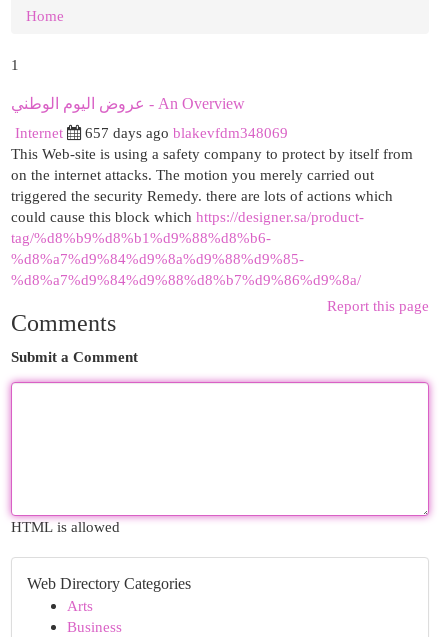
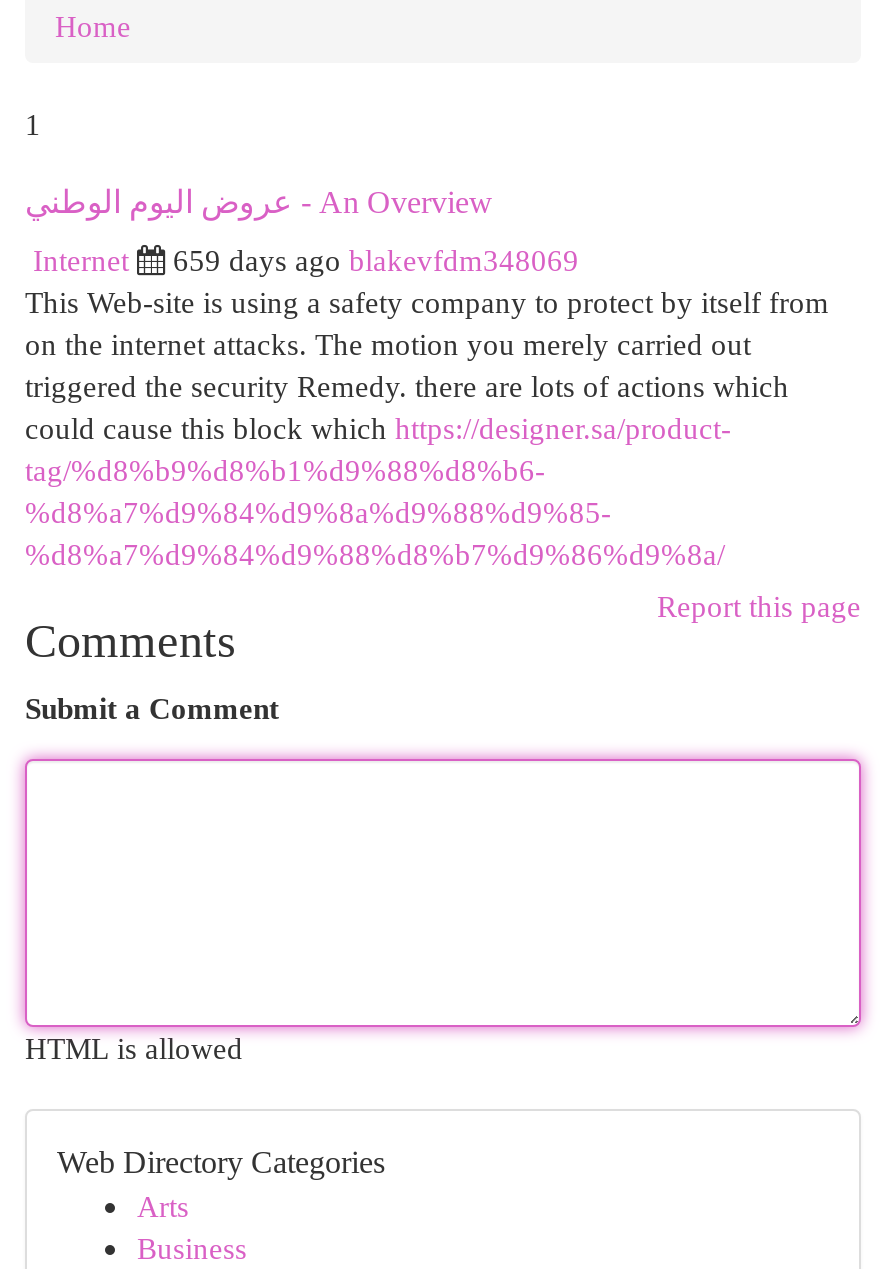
- 657 days ago blakevfdm348069
+ 659 days ago blakevfdm348069
